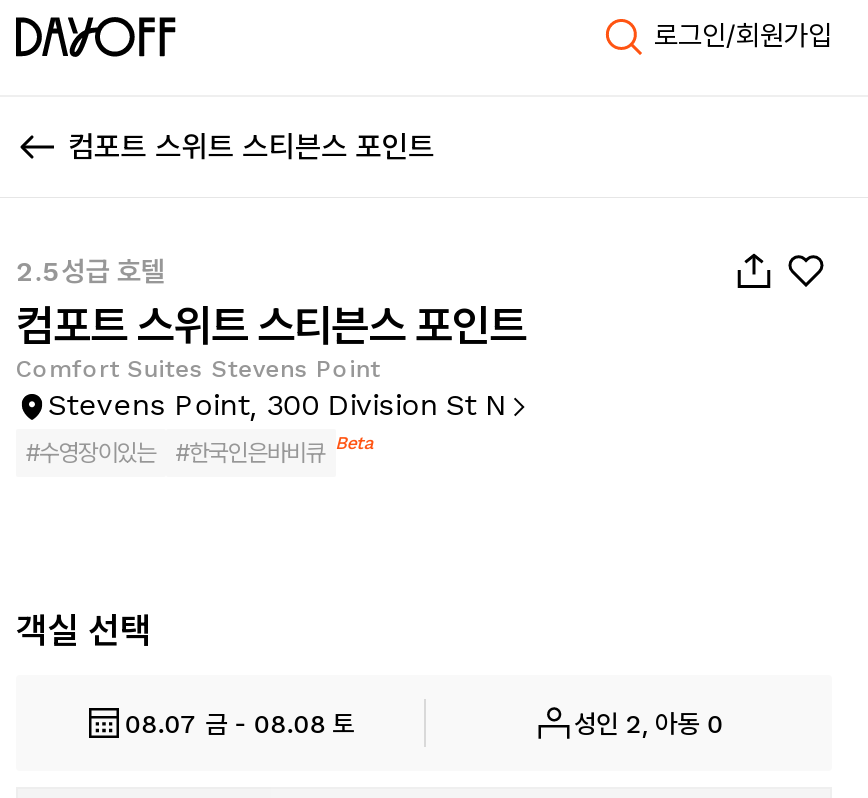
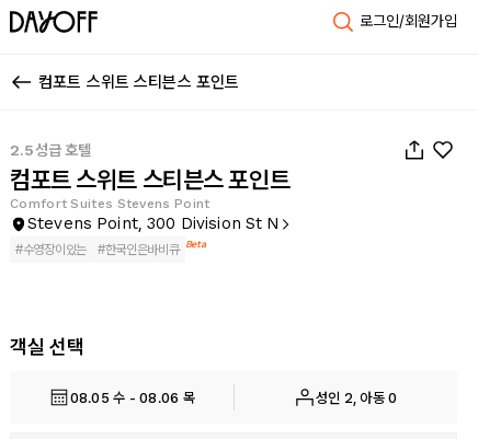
- 08.07 금 - 08.08 토
+ 08.05 수 - 08.06 목
